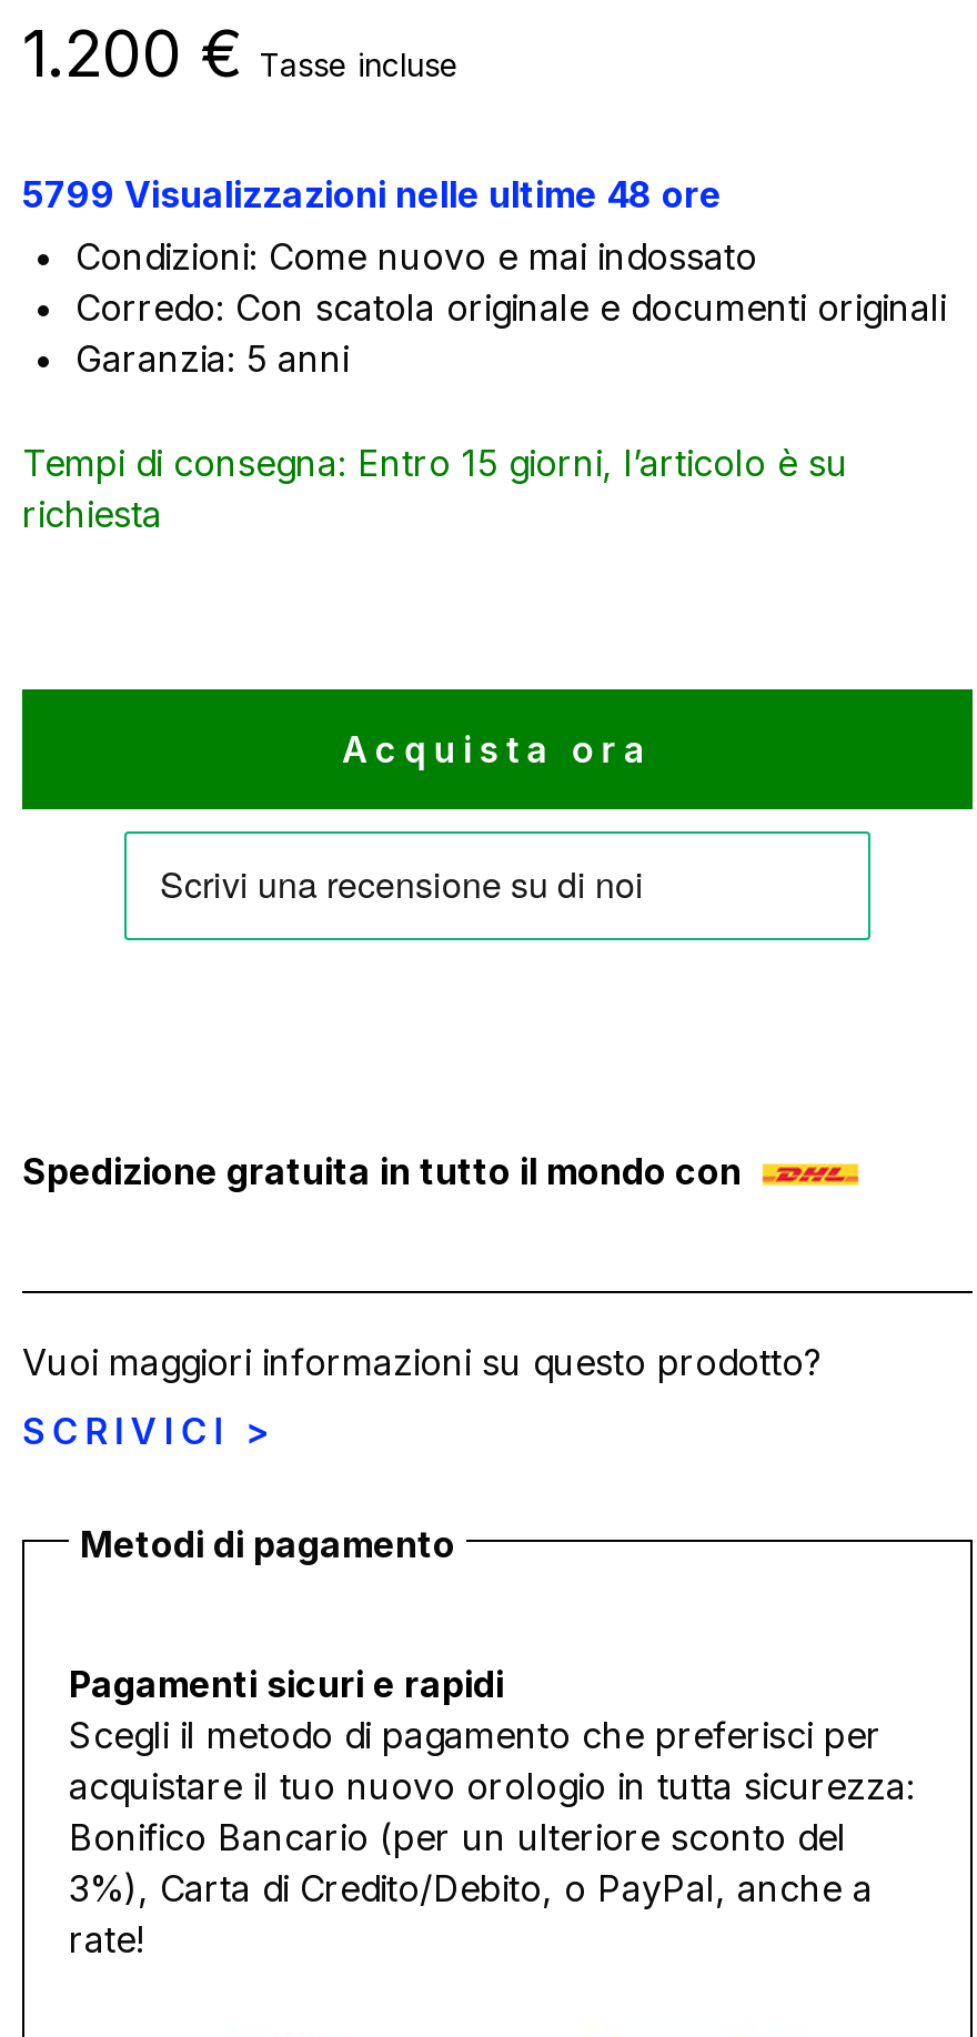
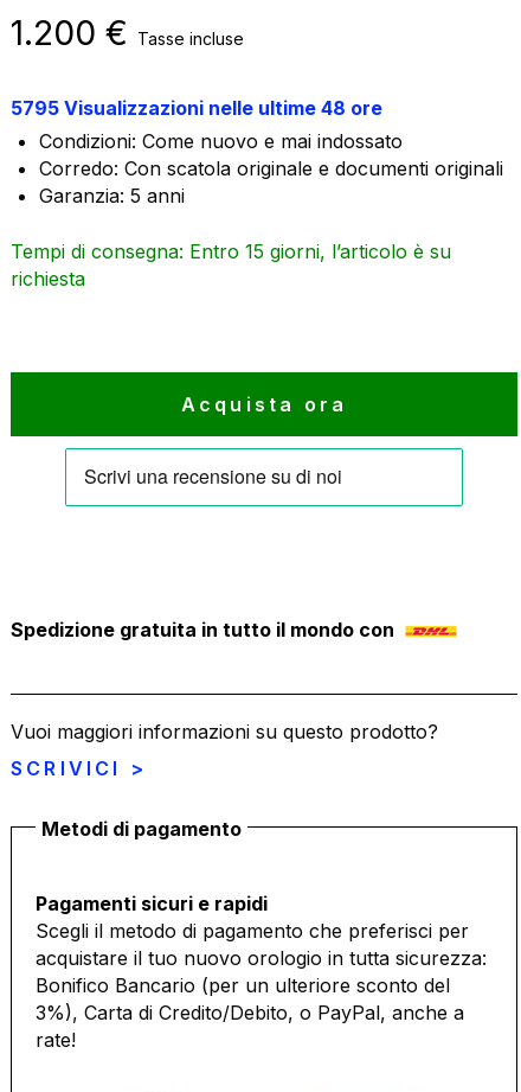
- 5799 Visualizzazioni nelle ultime 48 ore
+ 5795 Visualizzazioni nelle ultime 48 ore
